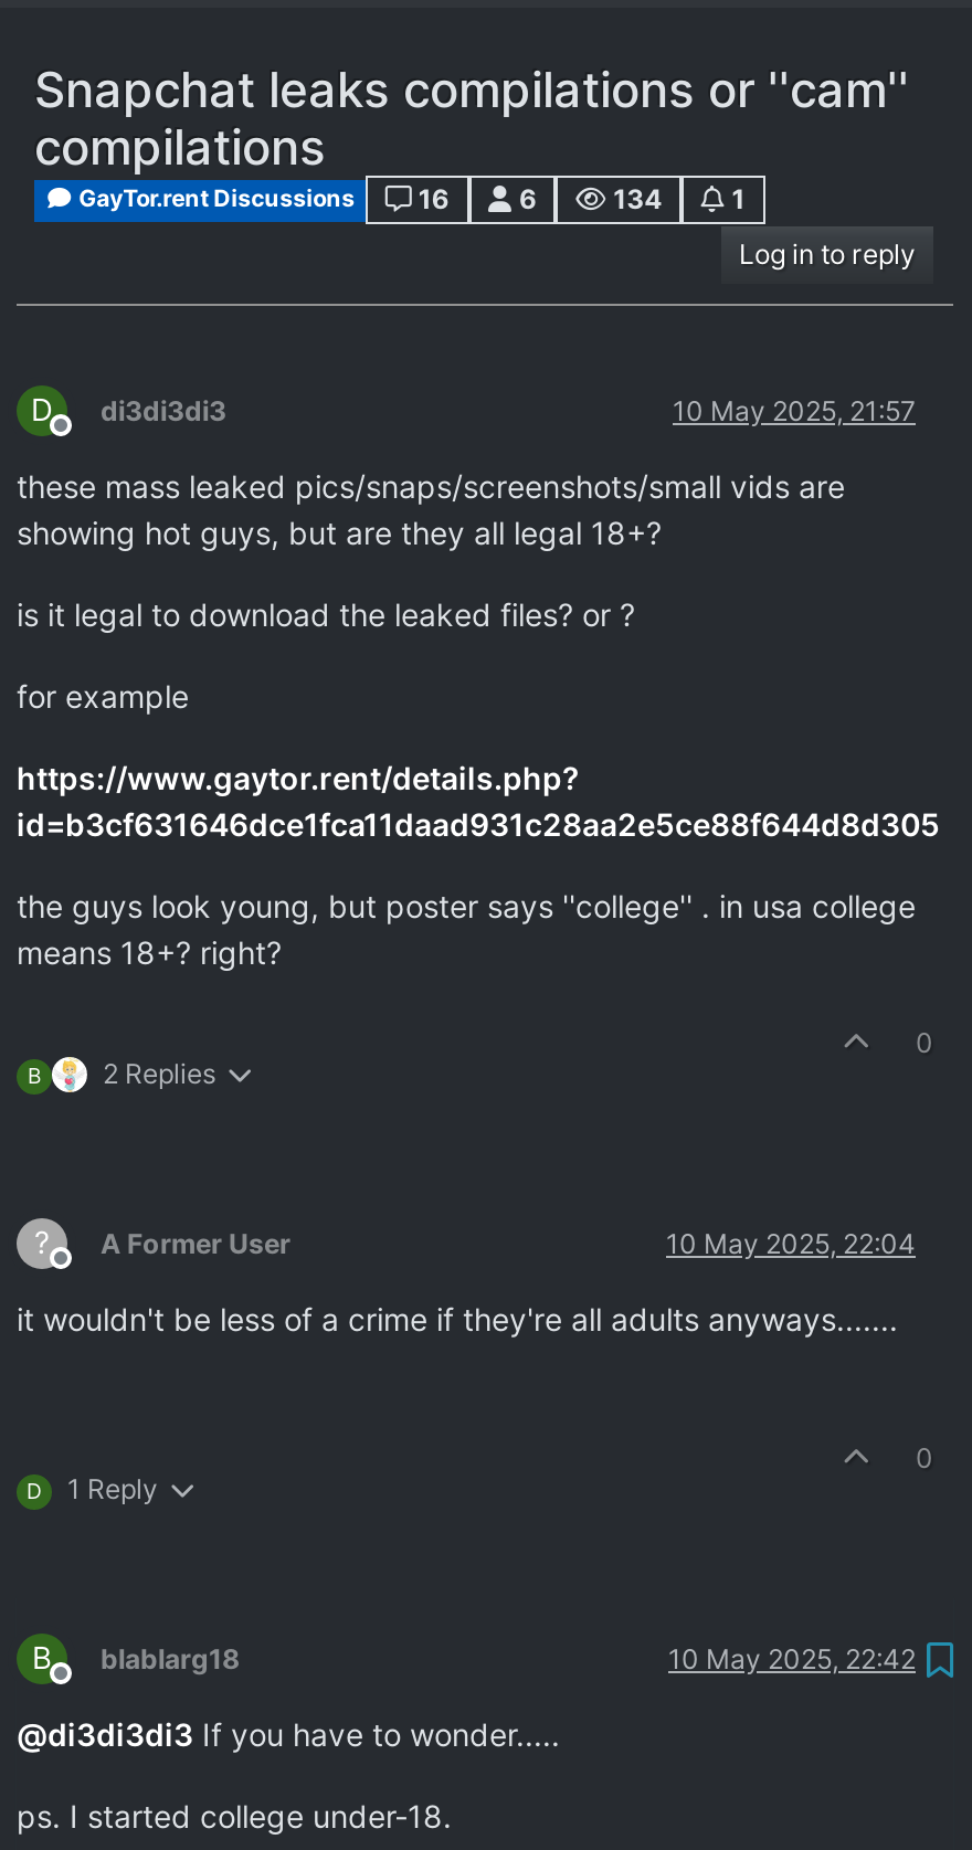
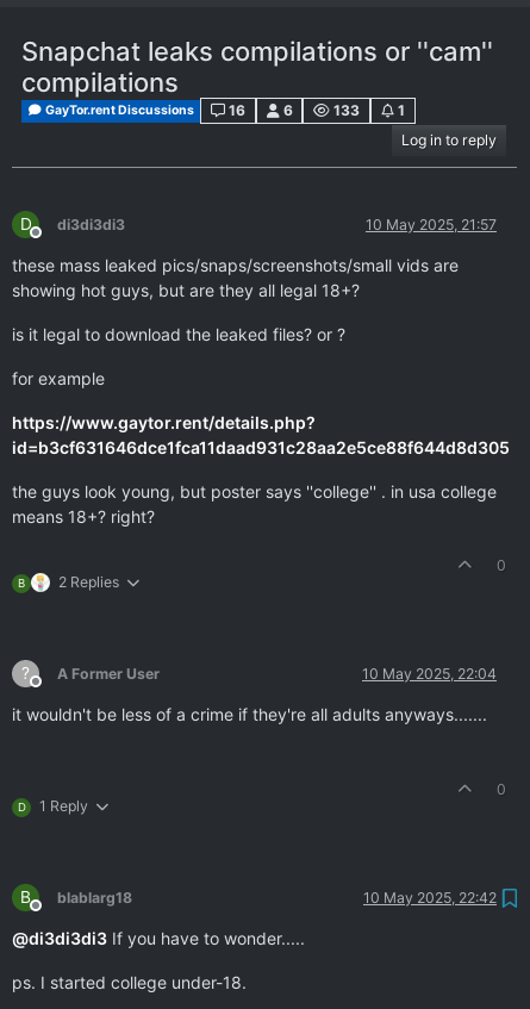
- 134
+ 133
